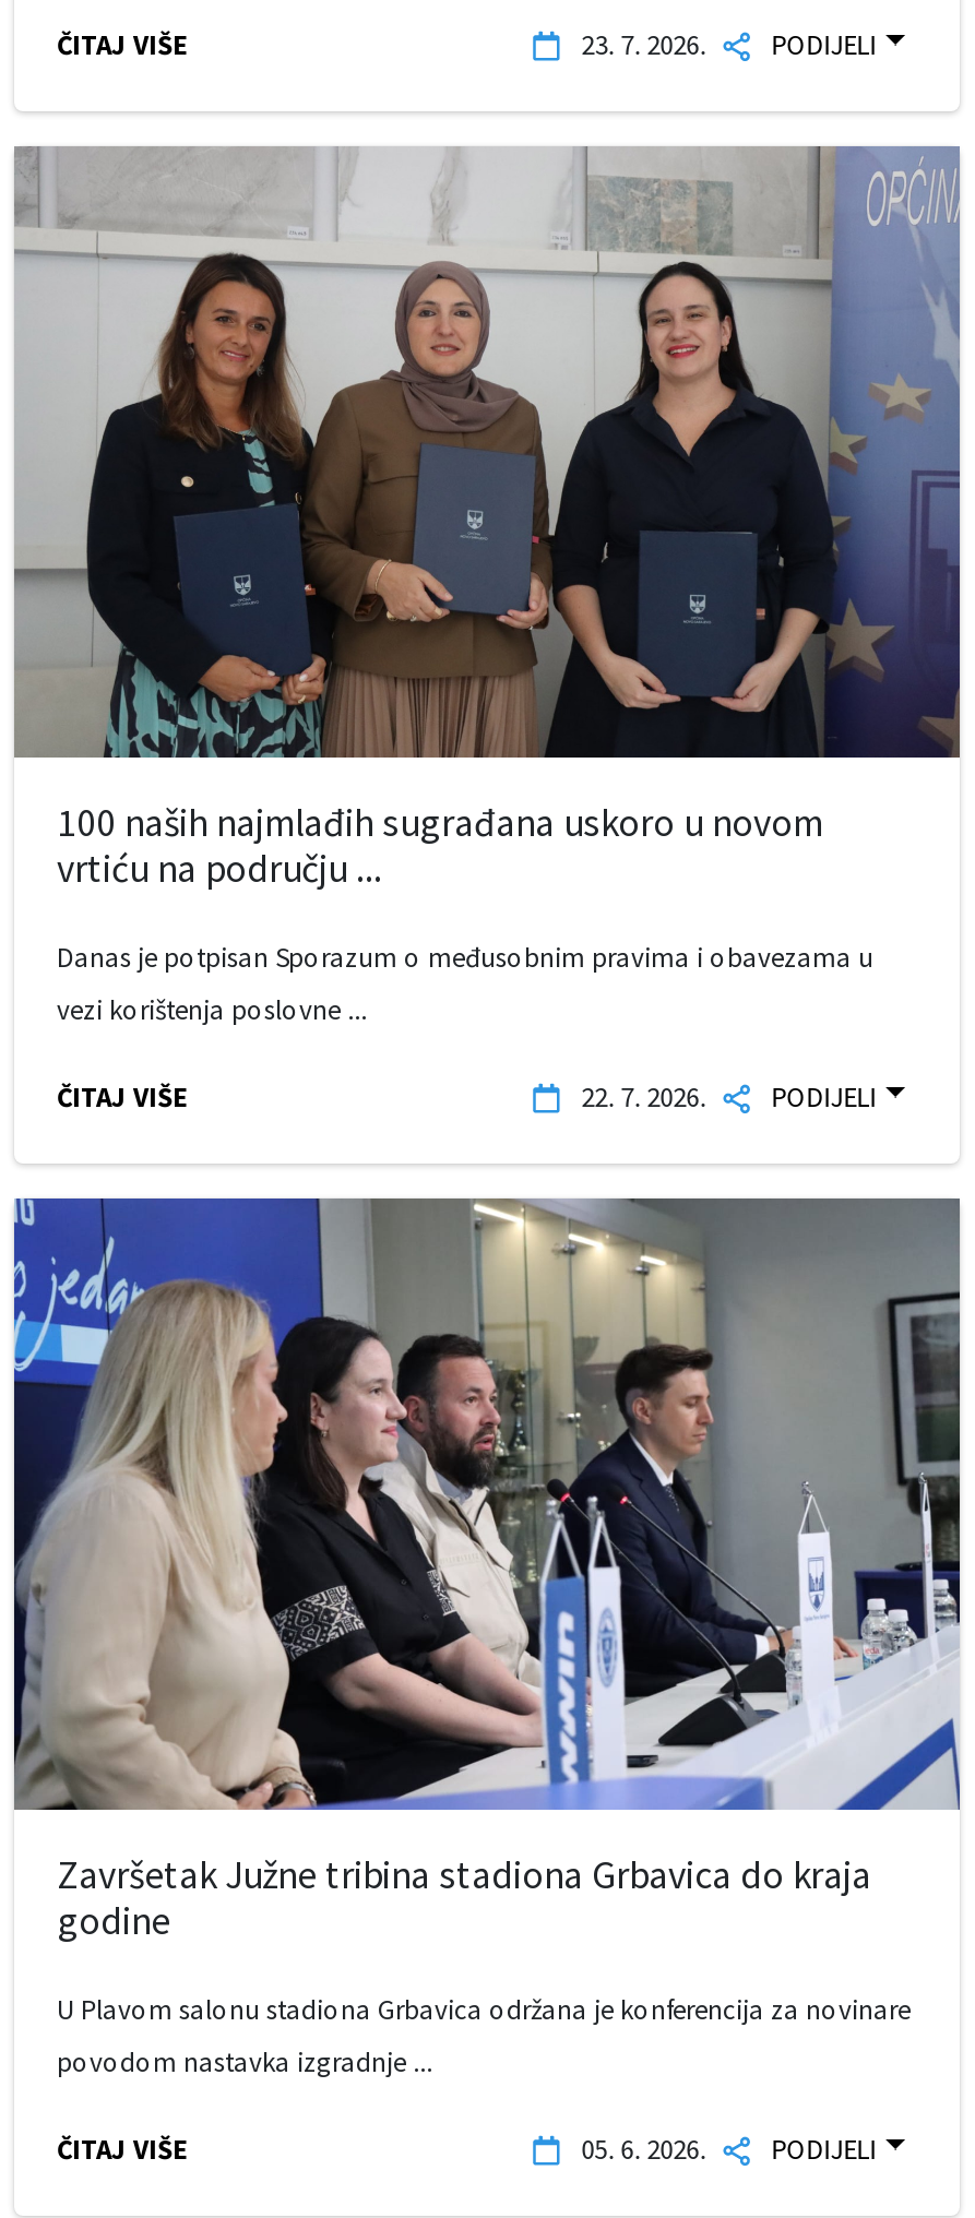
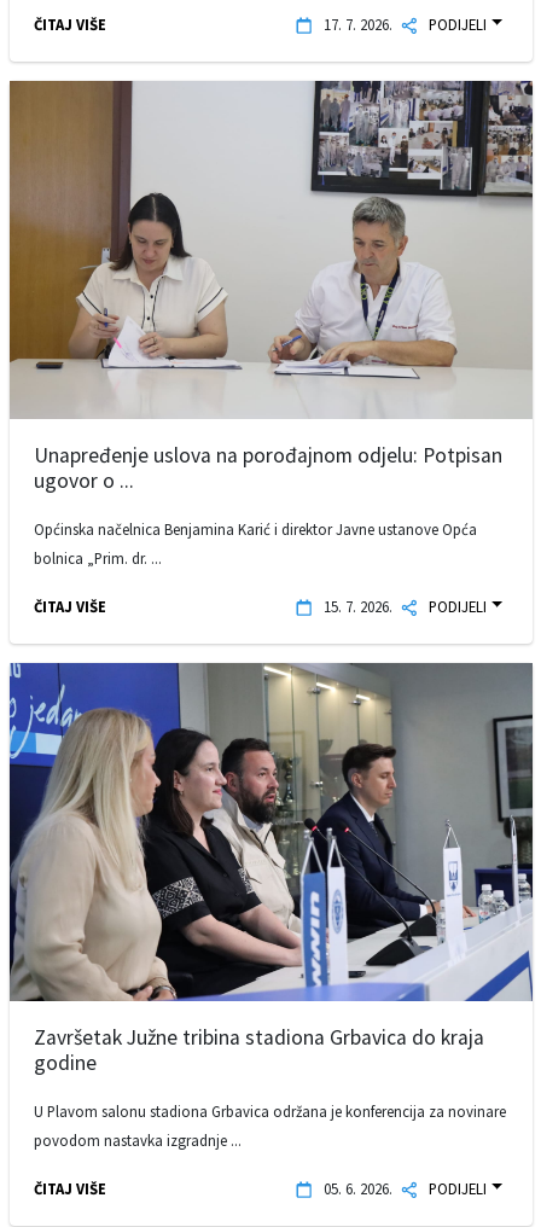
- 23. 7. 2026. PODIJELI
+ 17. 7. 2026. PODIJELI

- [image]
- 100 naših najmlađih sugrađana uskoro u novom
- vrtiću na području ...
+ [image]
+ Unapređenje uslova na porođajnom odjelu: Potpisan
+ ugovor o ...

- Danas je potpisan Sporazum o međusobnim pravima i obavezama u
+ Općinska načelnica Benjamina Karić i direktor Javne ustanove Opća

- vezi korištenja poslovne ...
+ bolnica „Prim. dr. ...

- 22. 7. 2026. PODIJELI
+ 15. 7. 2026. PODIJELI
